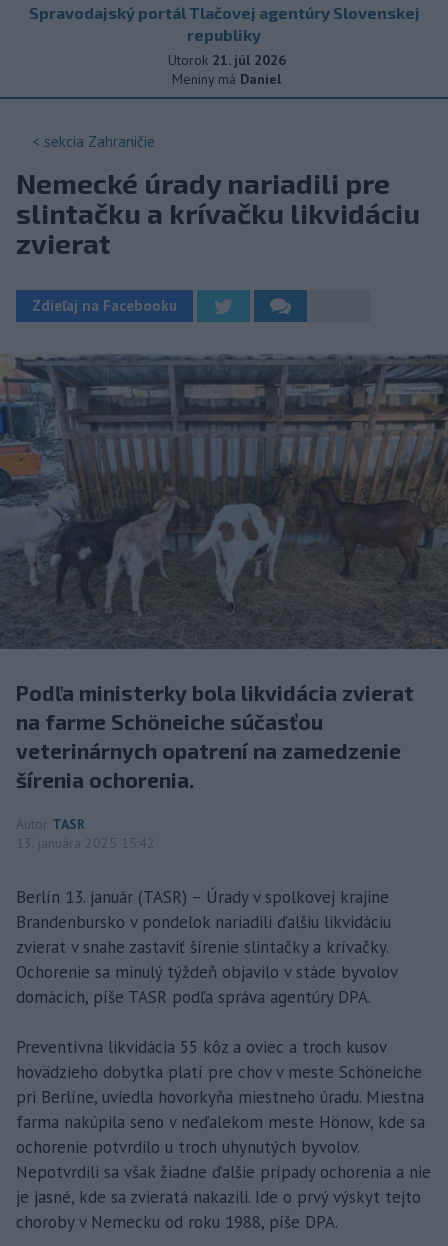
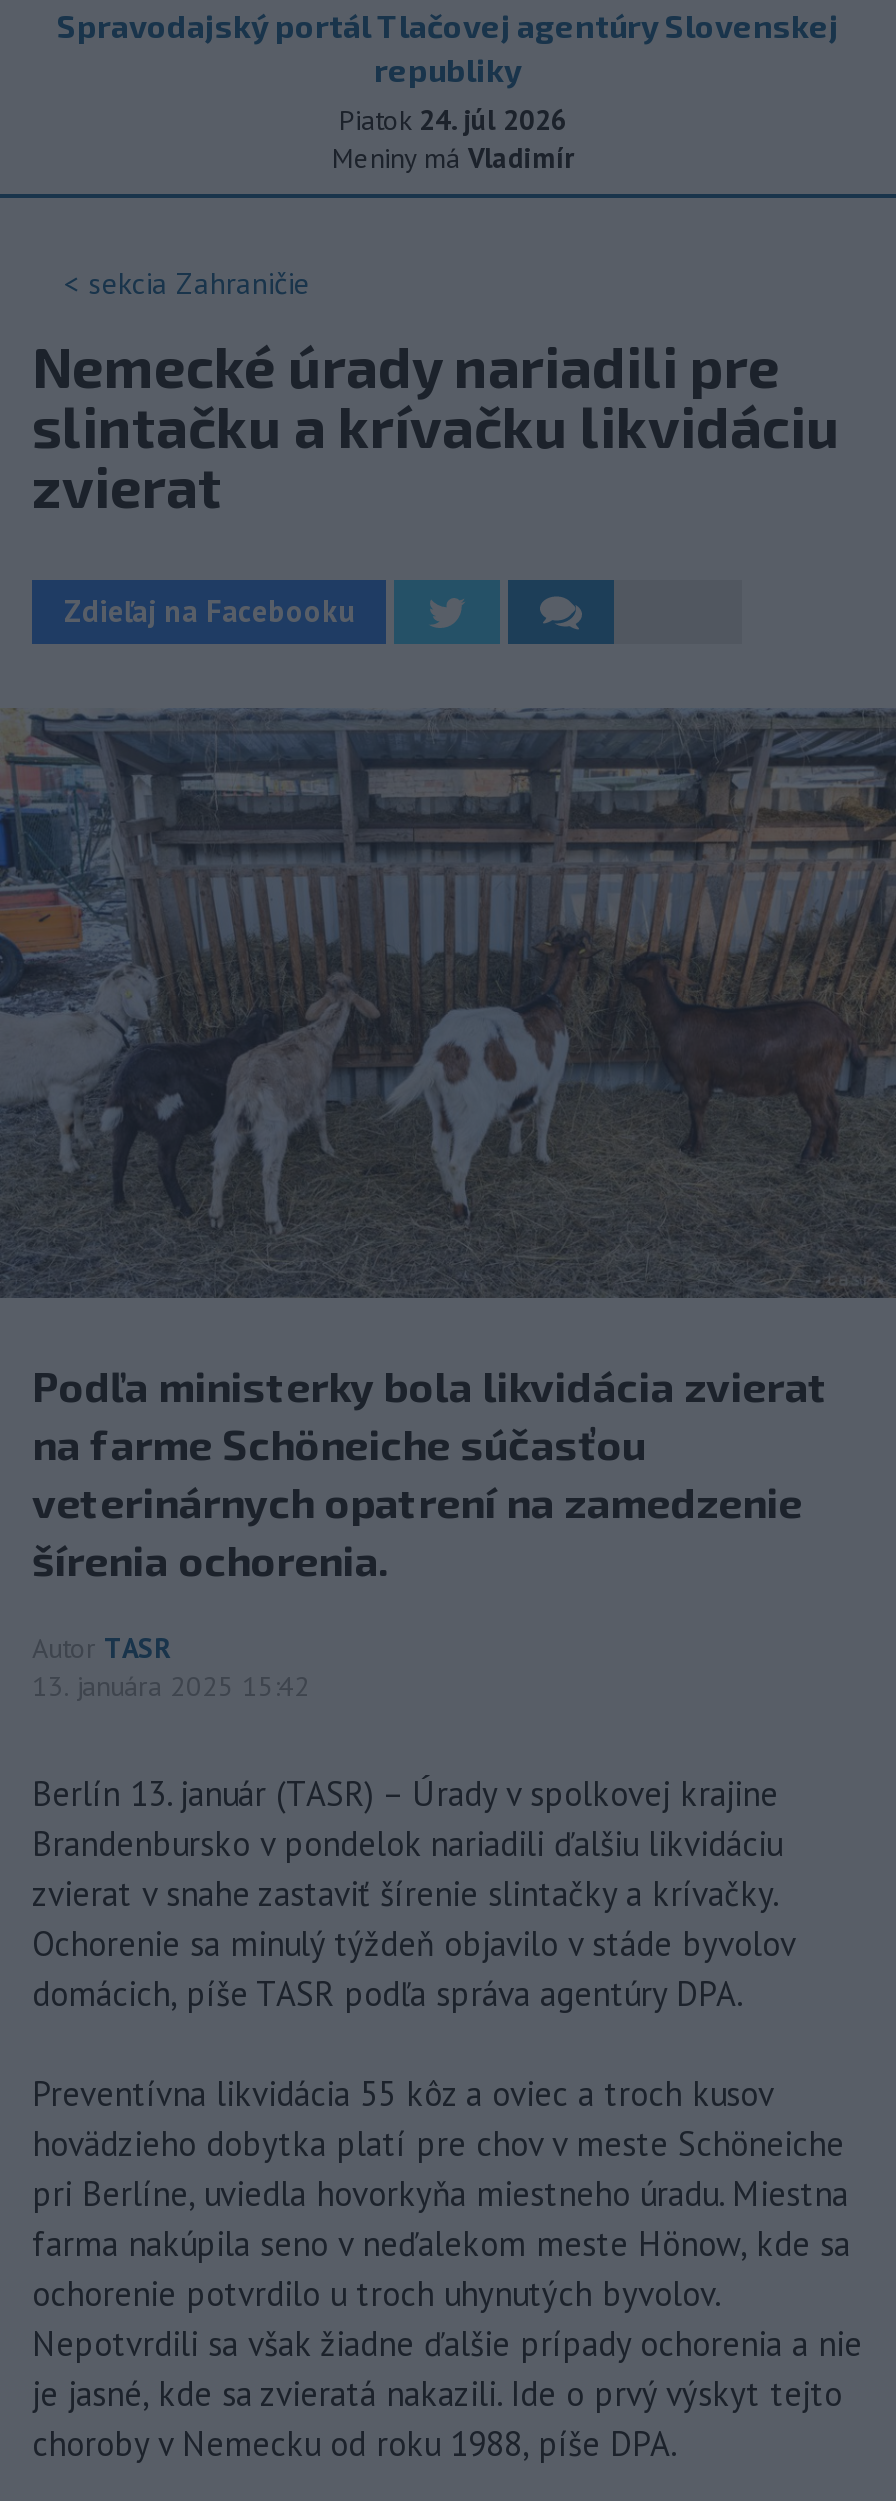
- Utorok 21. júl 2026
+ Piatok 24. júl 2026

- Meniny má Daniel
+ Meniny má Vladimír
